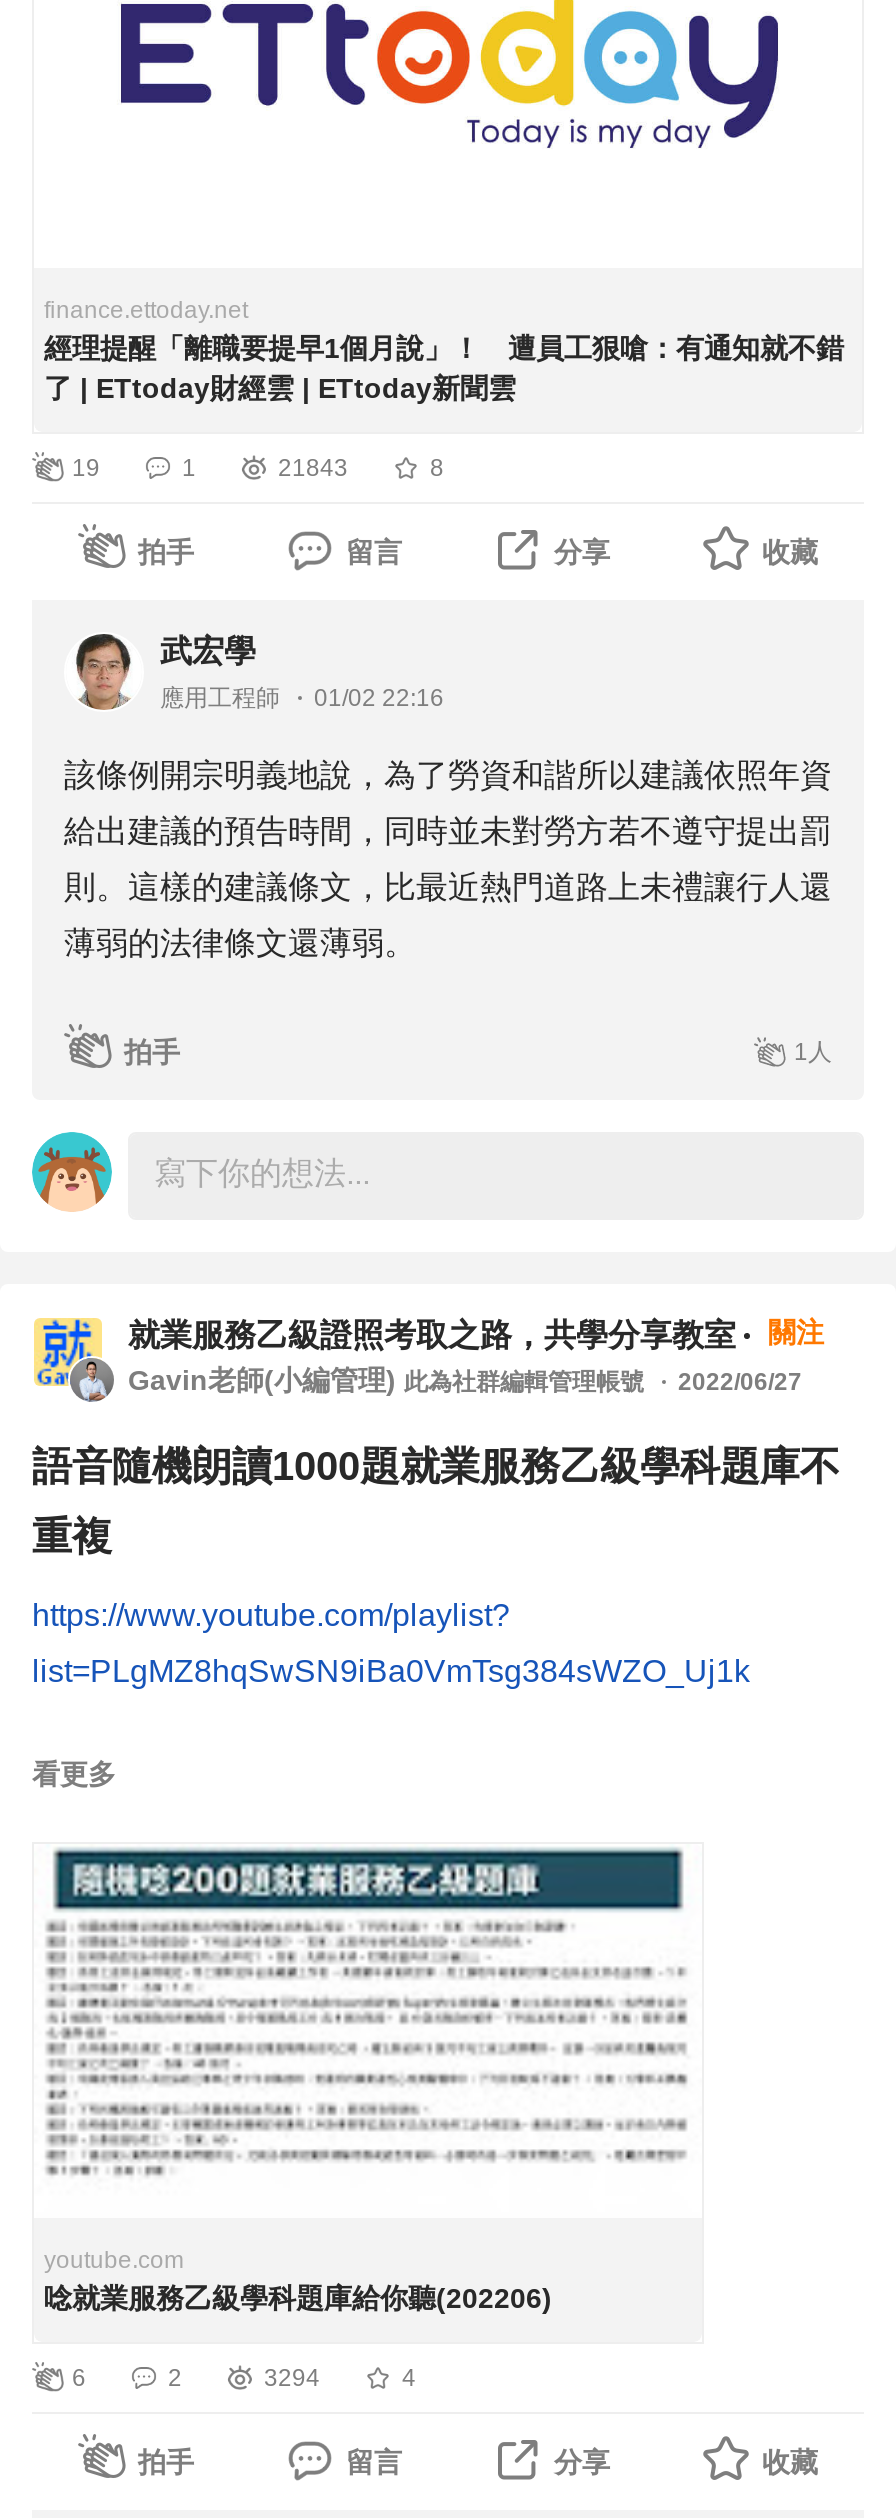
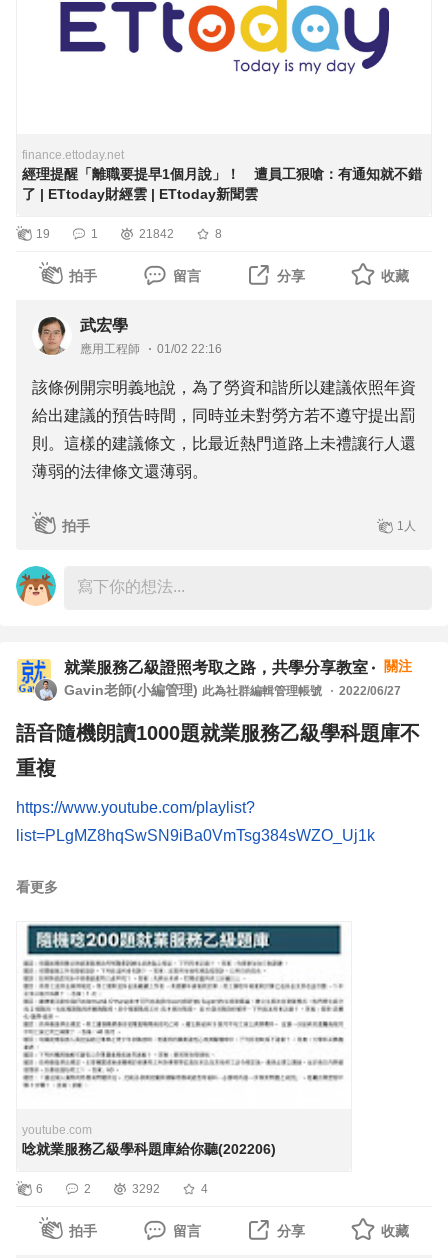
- 21843
+ 21842

- 3294
+ 3292
